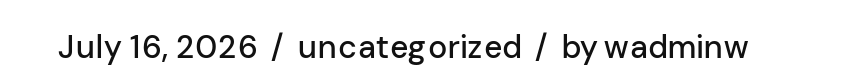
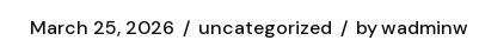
- July 16, 2026 uncategorized by wadminw
+ March 25, 2026 uncategorized by wadminw
